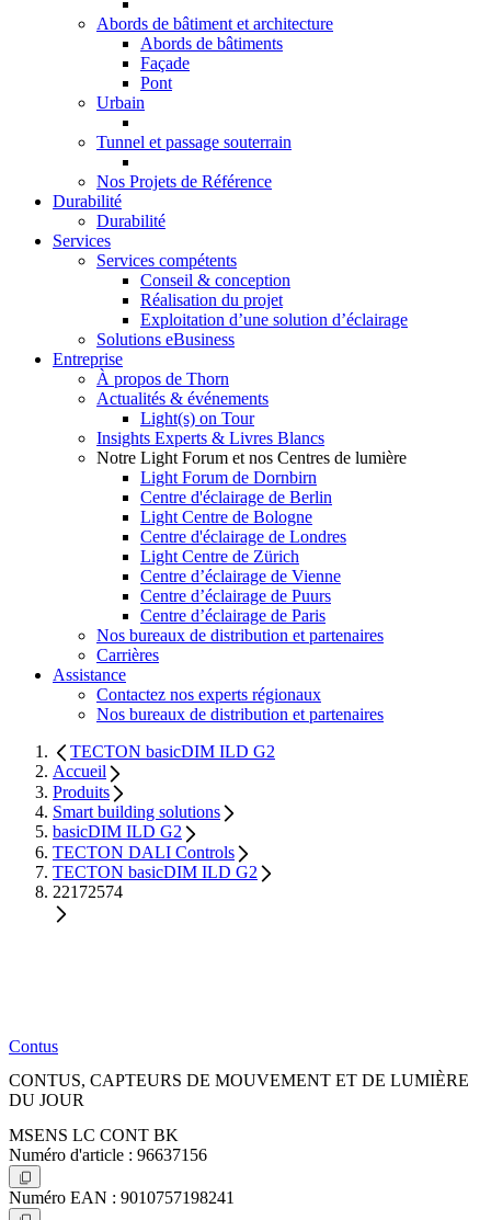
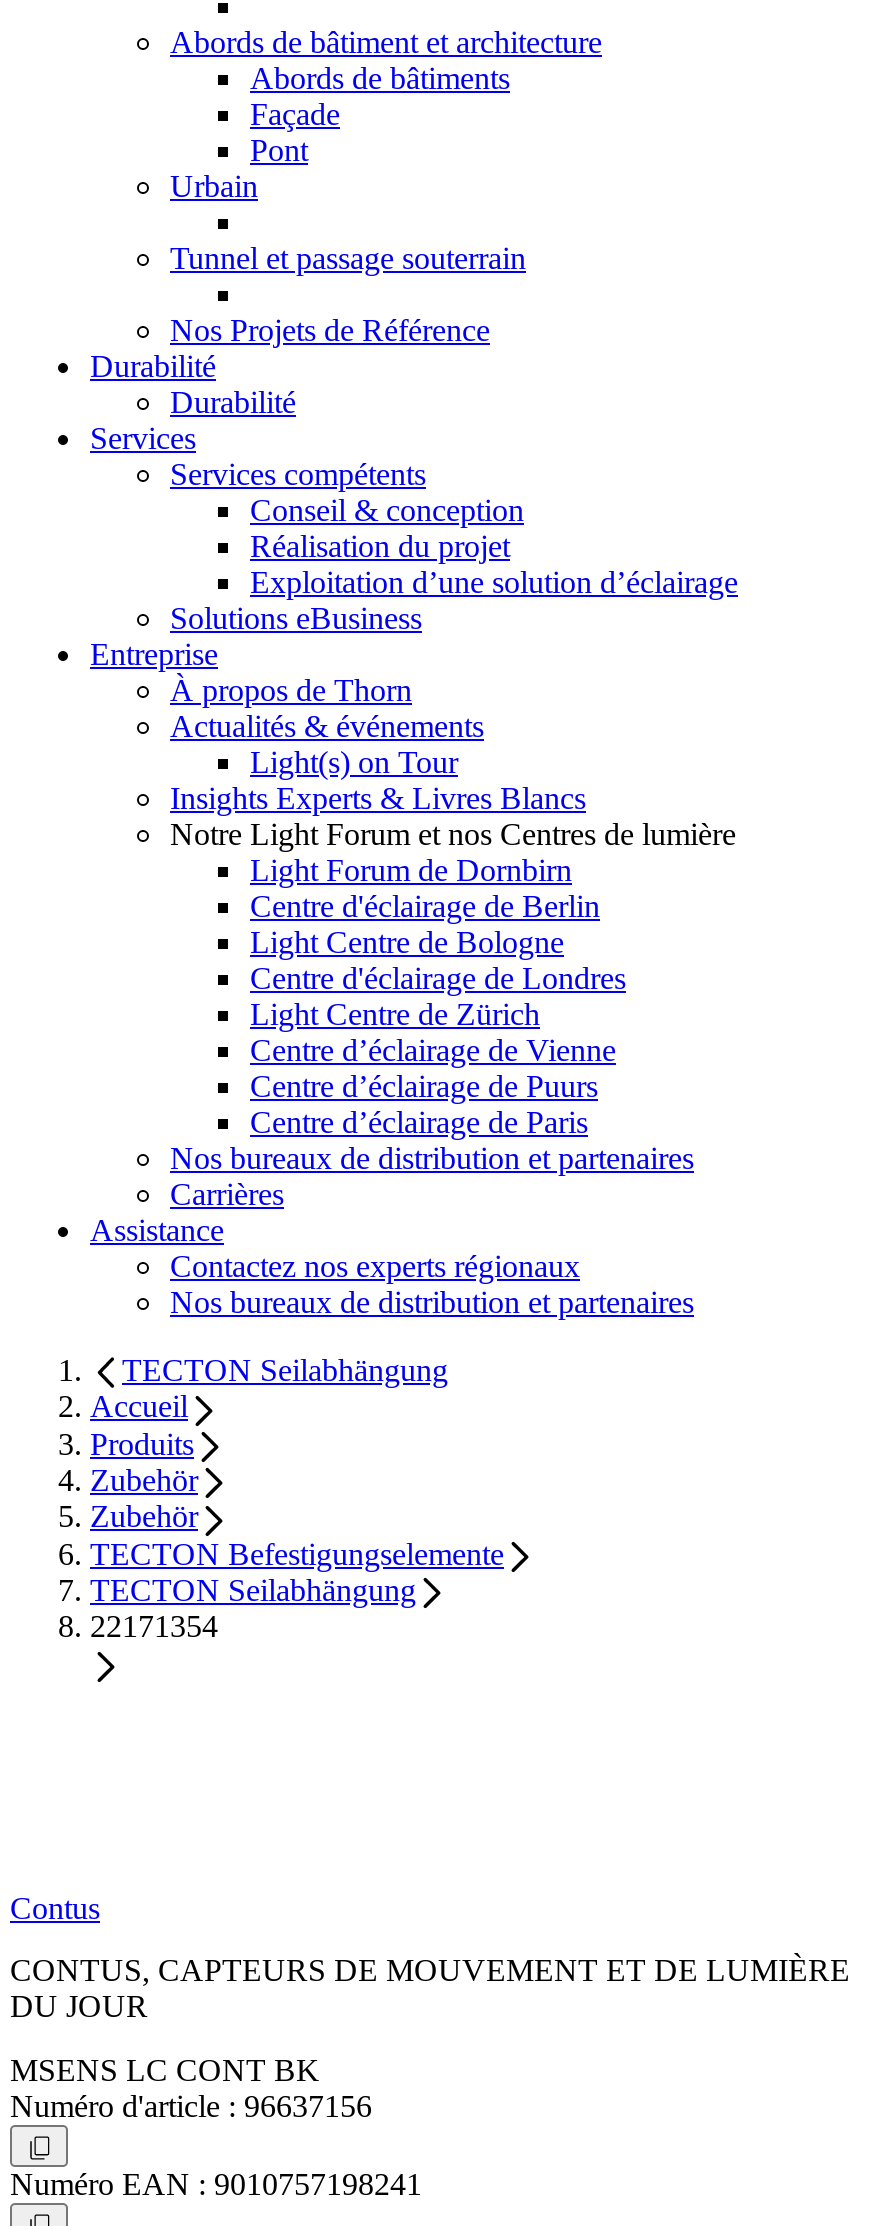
- TECTON basicDIM ILD G2
+ TECTON Seilabhängung

- Smart building solutions
- basicDIM ILD G2
- TECTON DALI Controls
- TECTON basicDIM ILD G2
- 22172574
+ Zubehör
+ Zubehör
+ TECTON Befestigungselemente
+ TECTON Seilabhängung
+ 22171354
